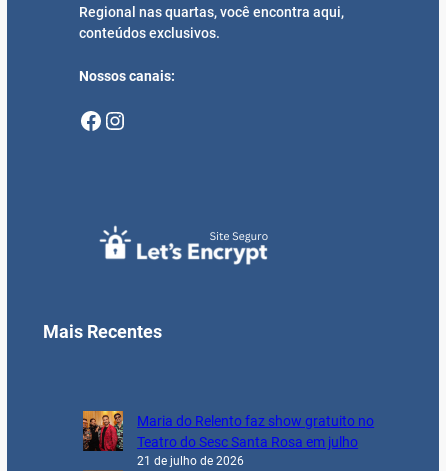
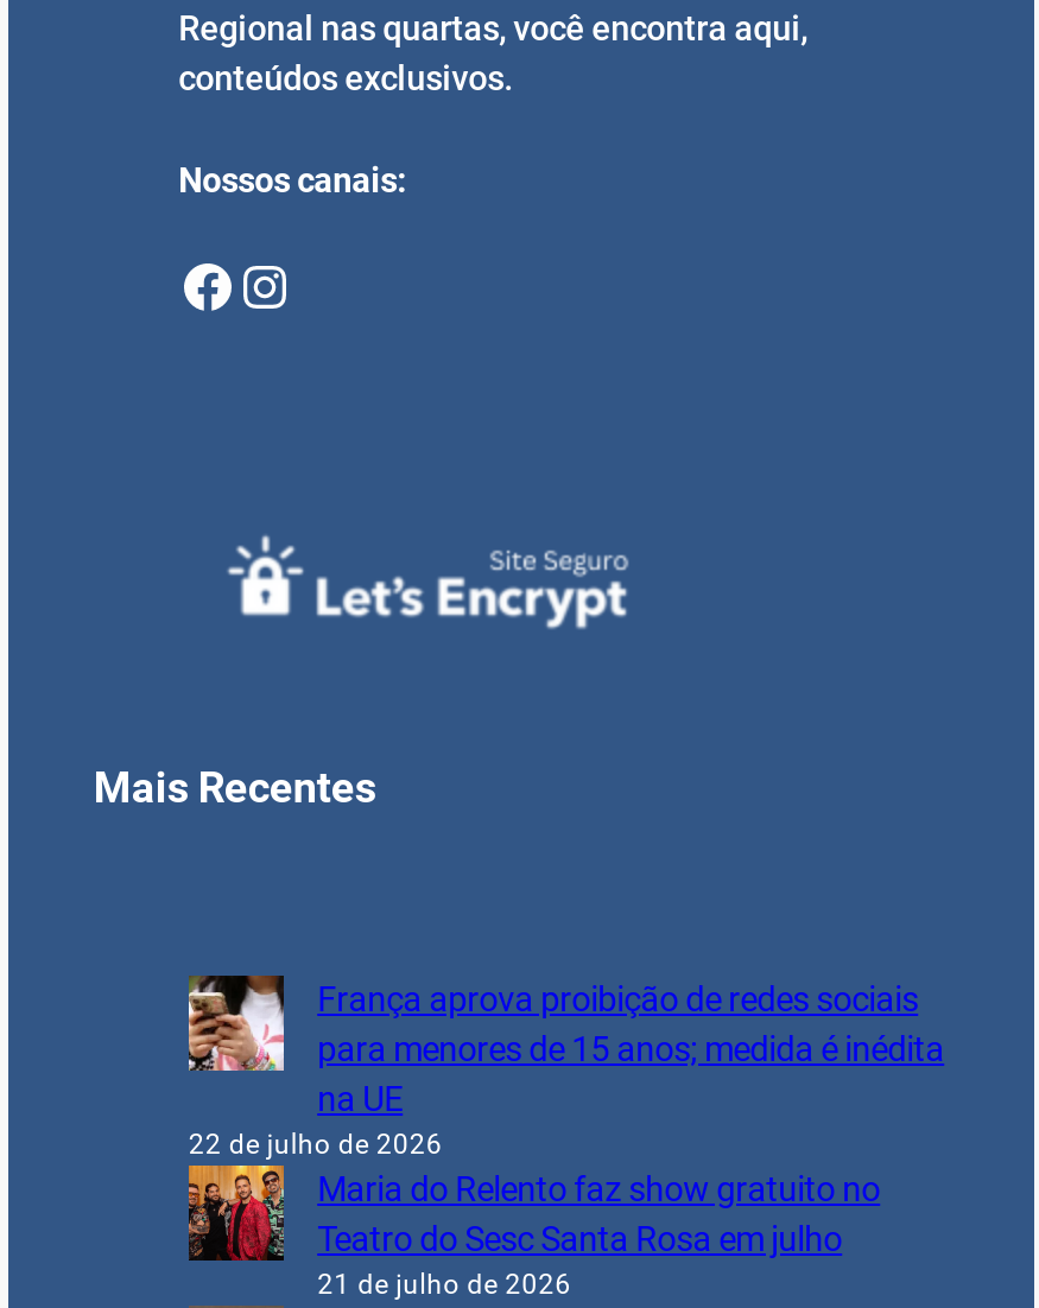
+ [image]
+ França aprova proibição de redes sociais
+ para menores de 15 anos; medida é inédita
+ na UE
+ 22 de julho de 2026
